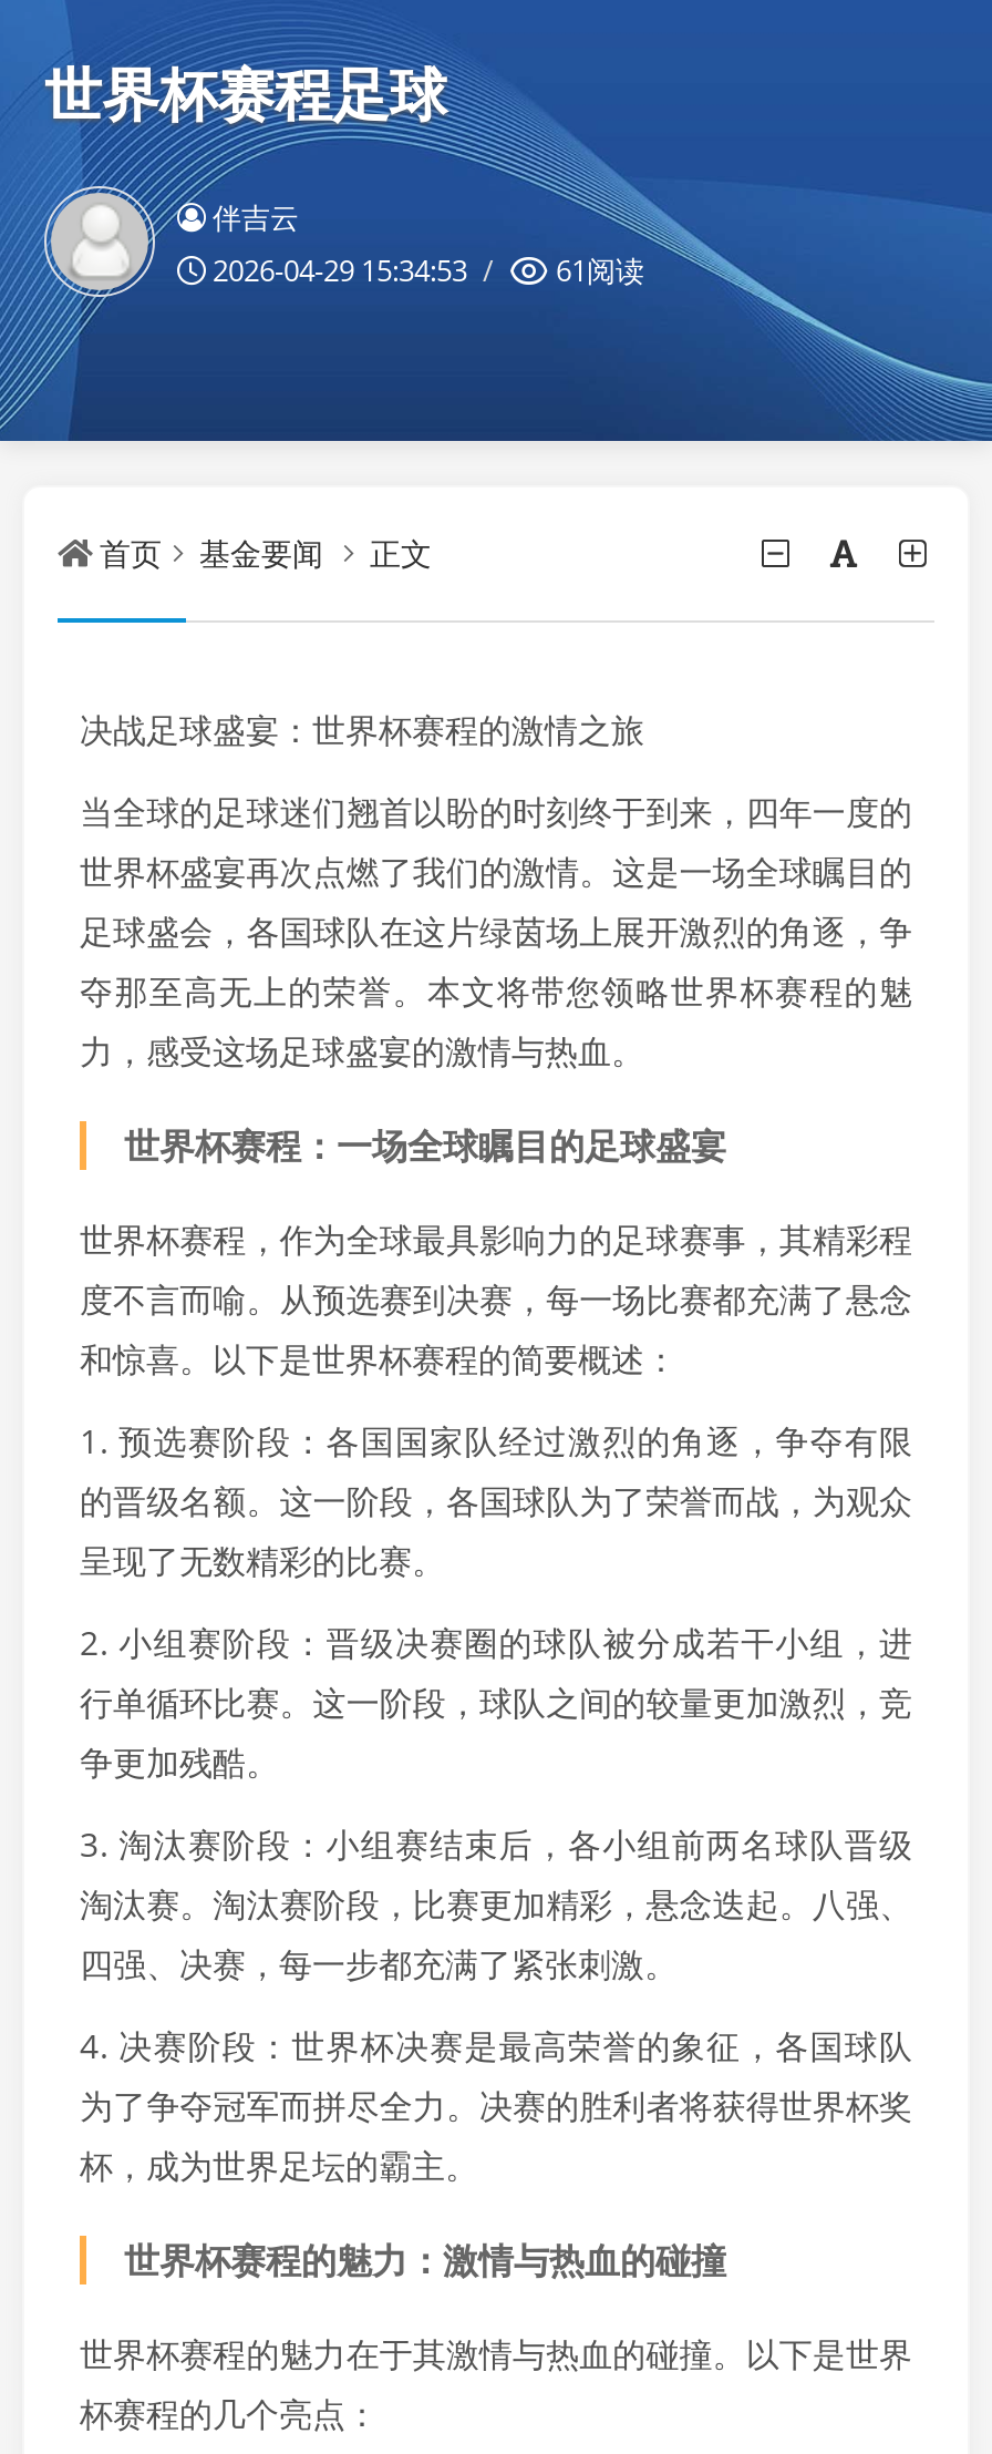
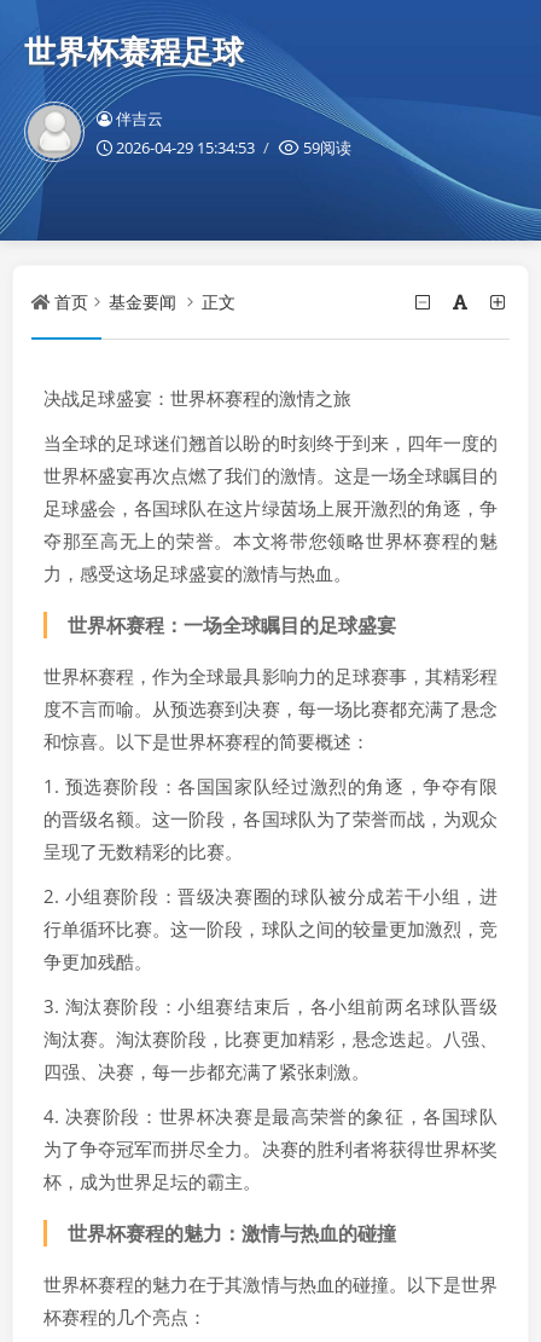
- 61阅读
+ 59阅读
